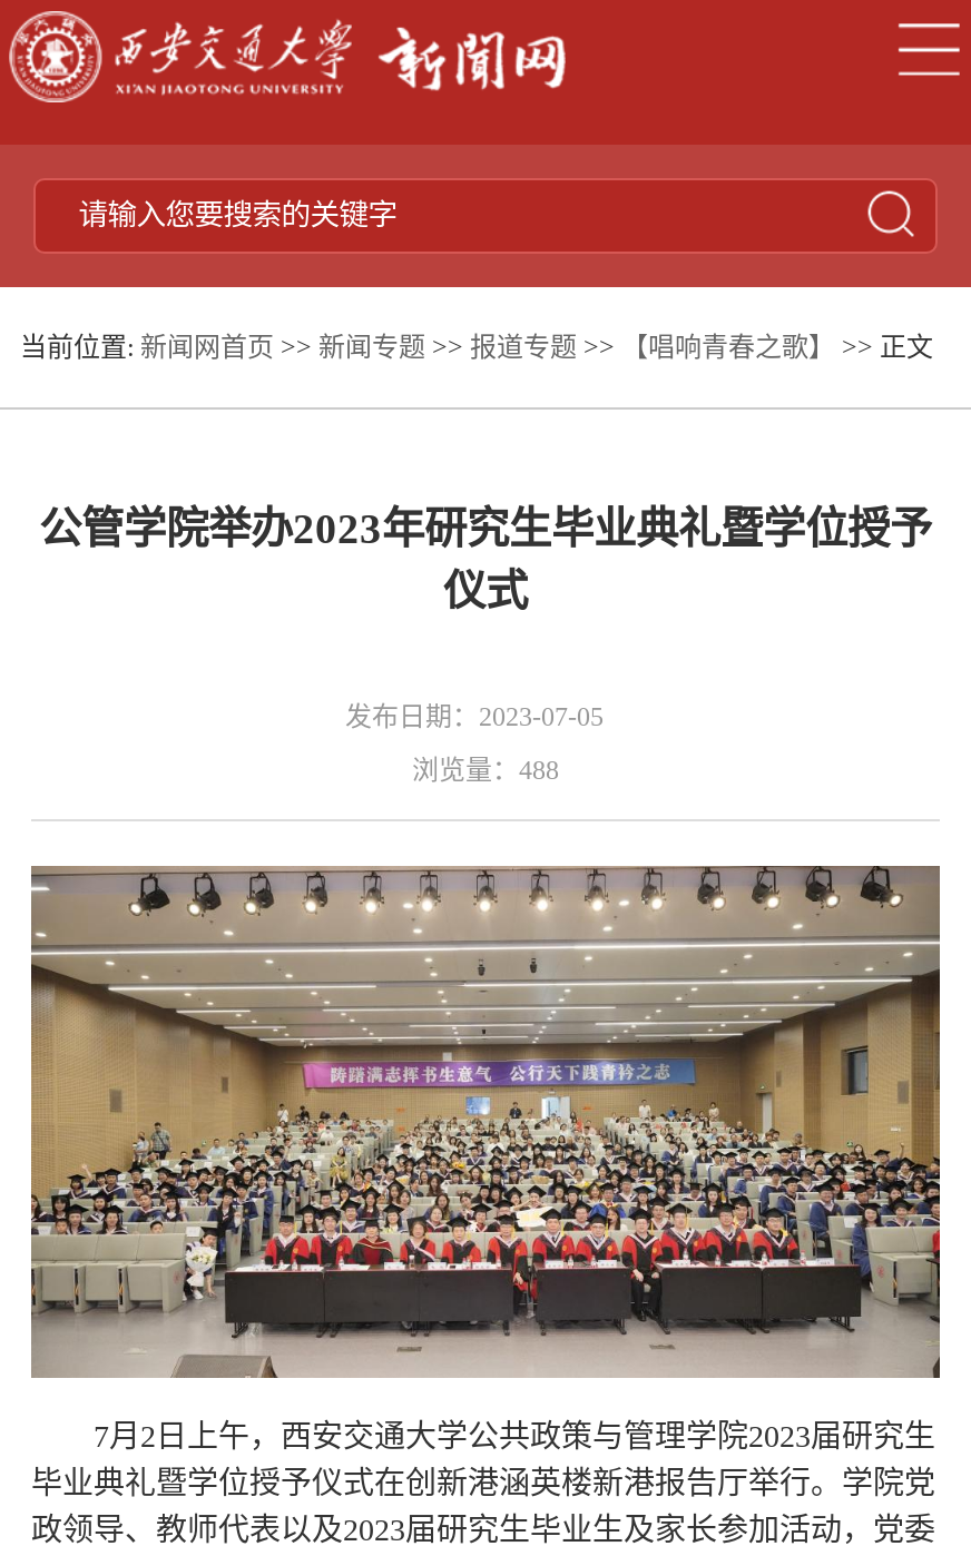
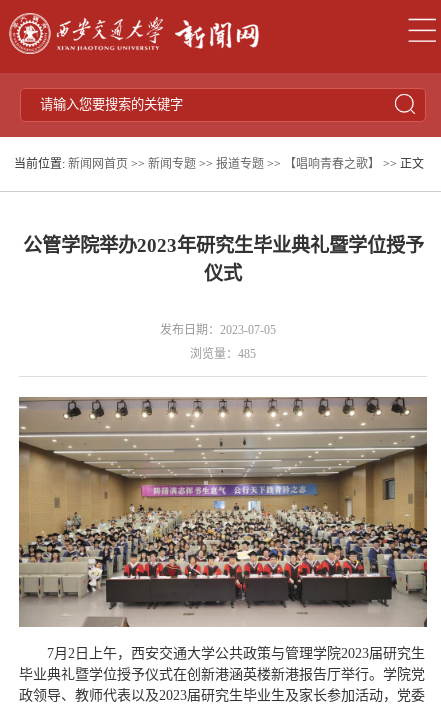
- 浏览量：488
+ 浏览量：485
